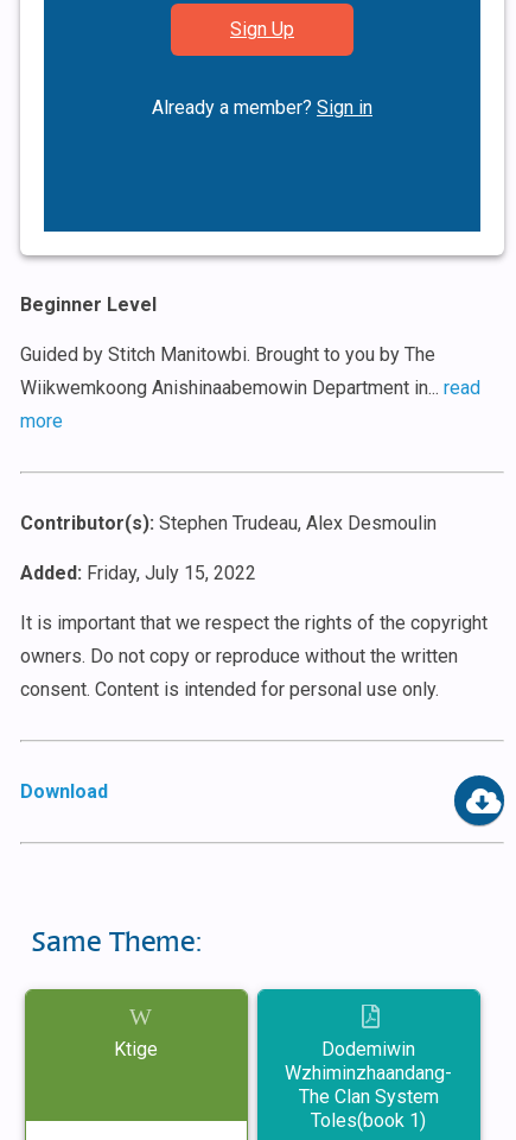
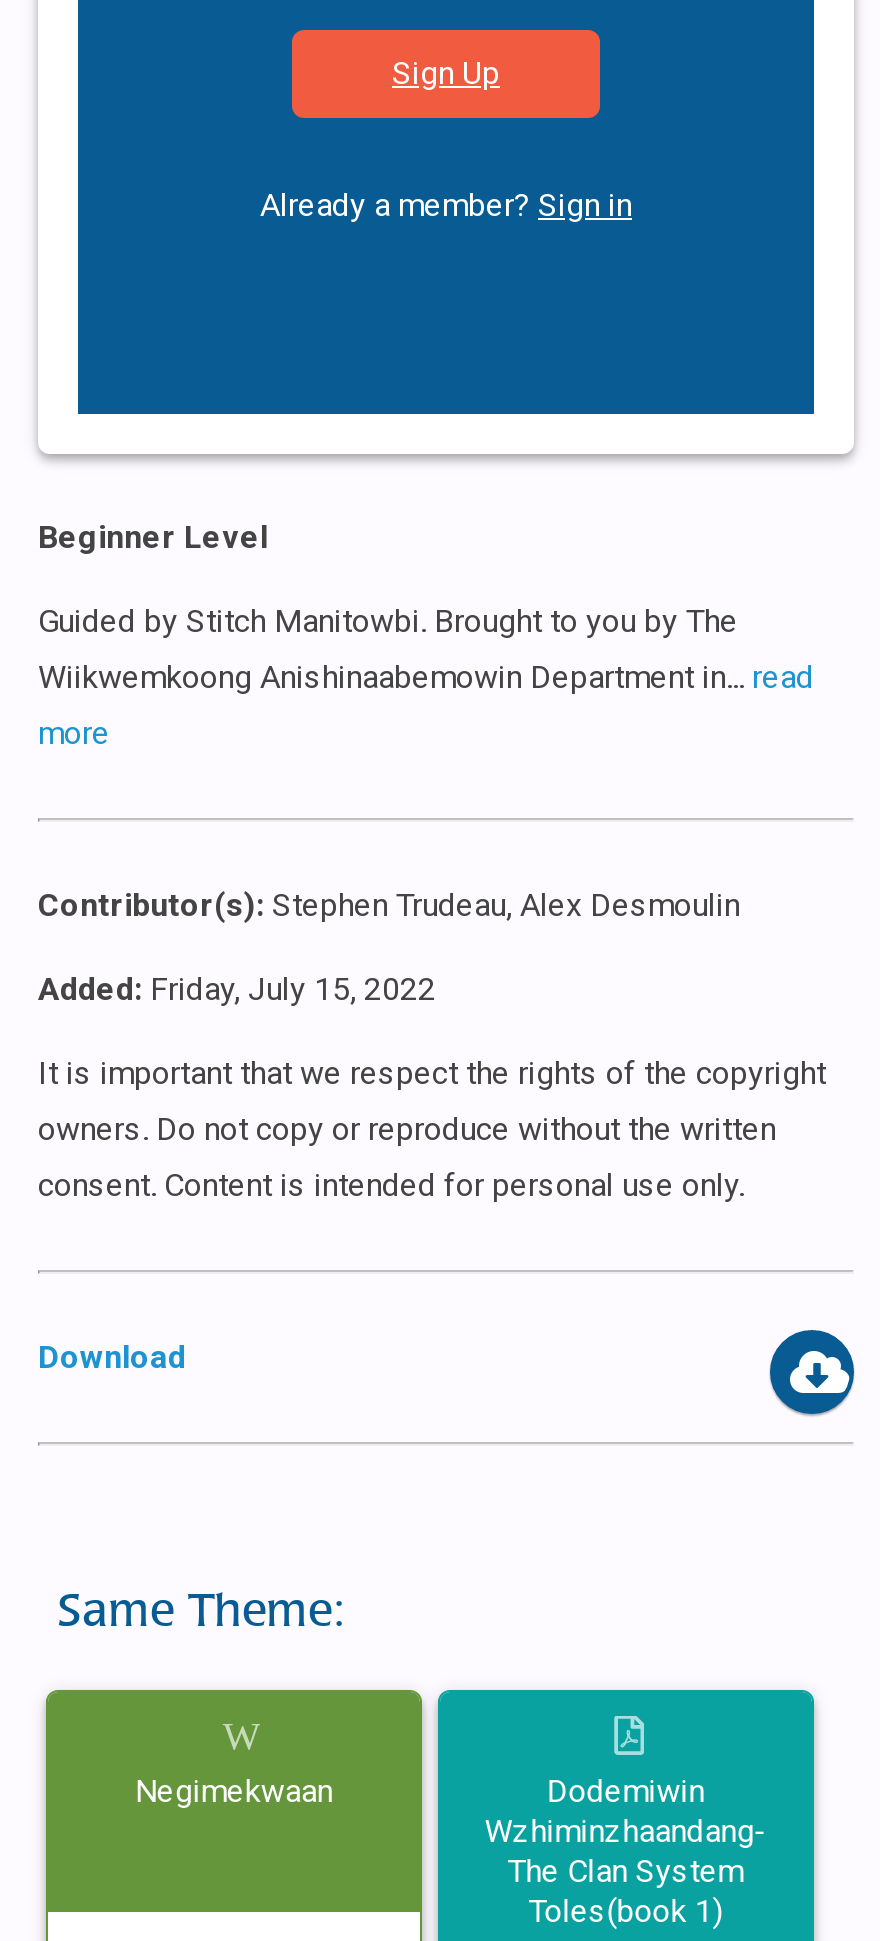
- Ktige
+ Negimekwaan
